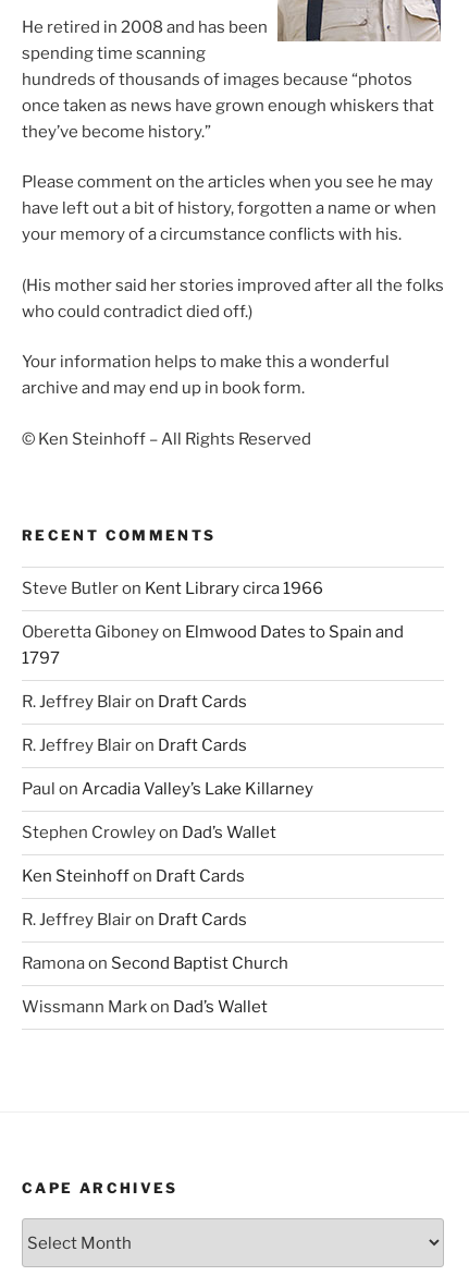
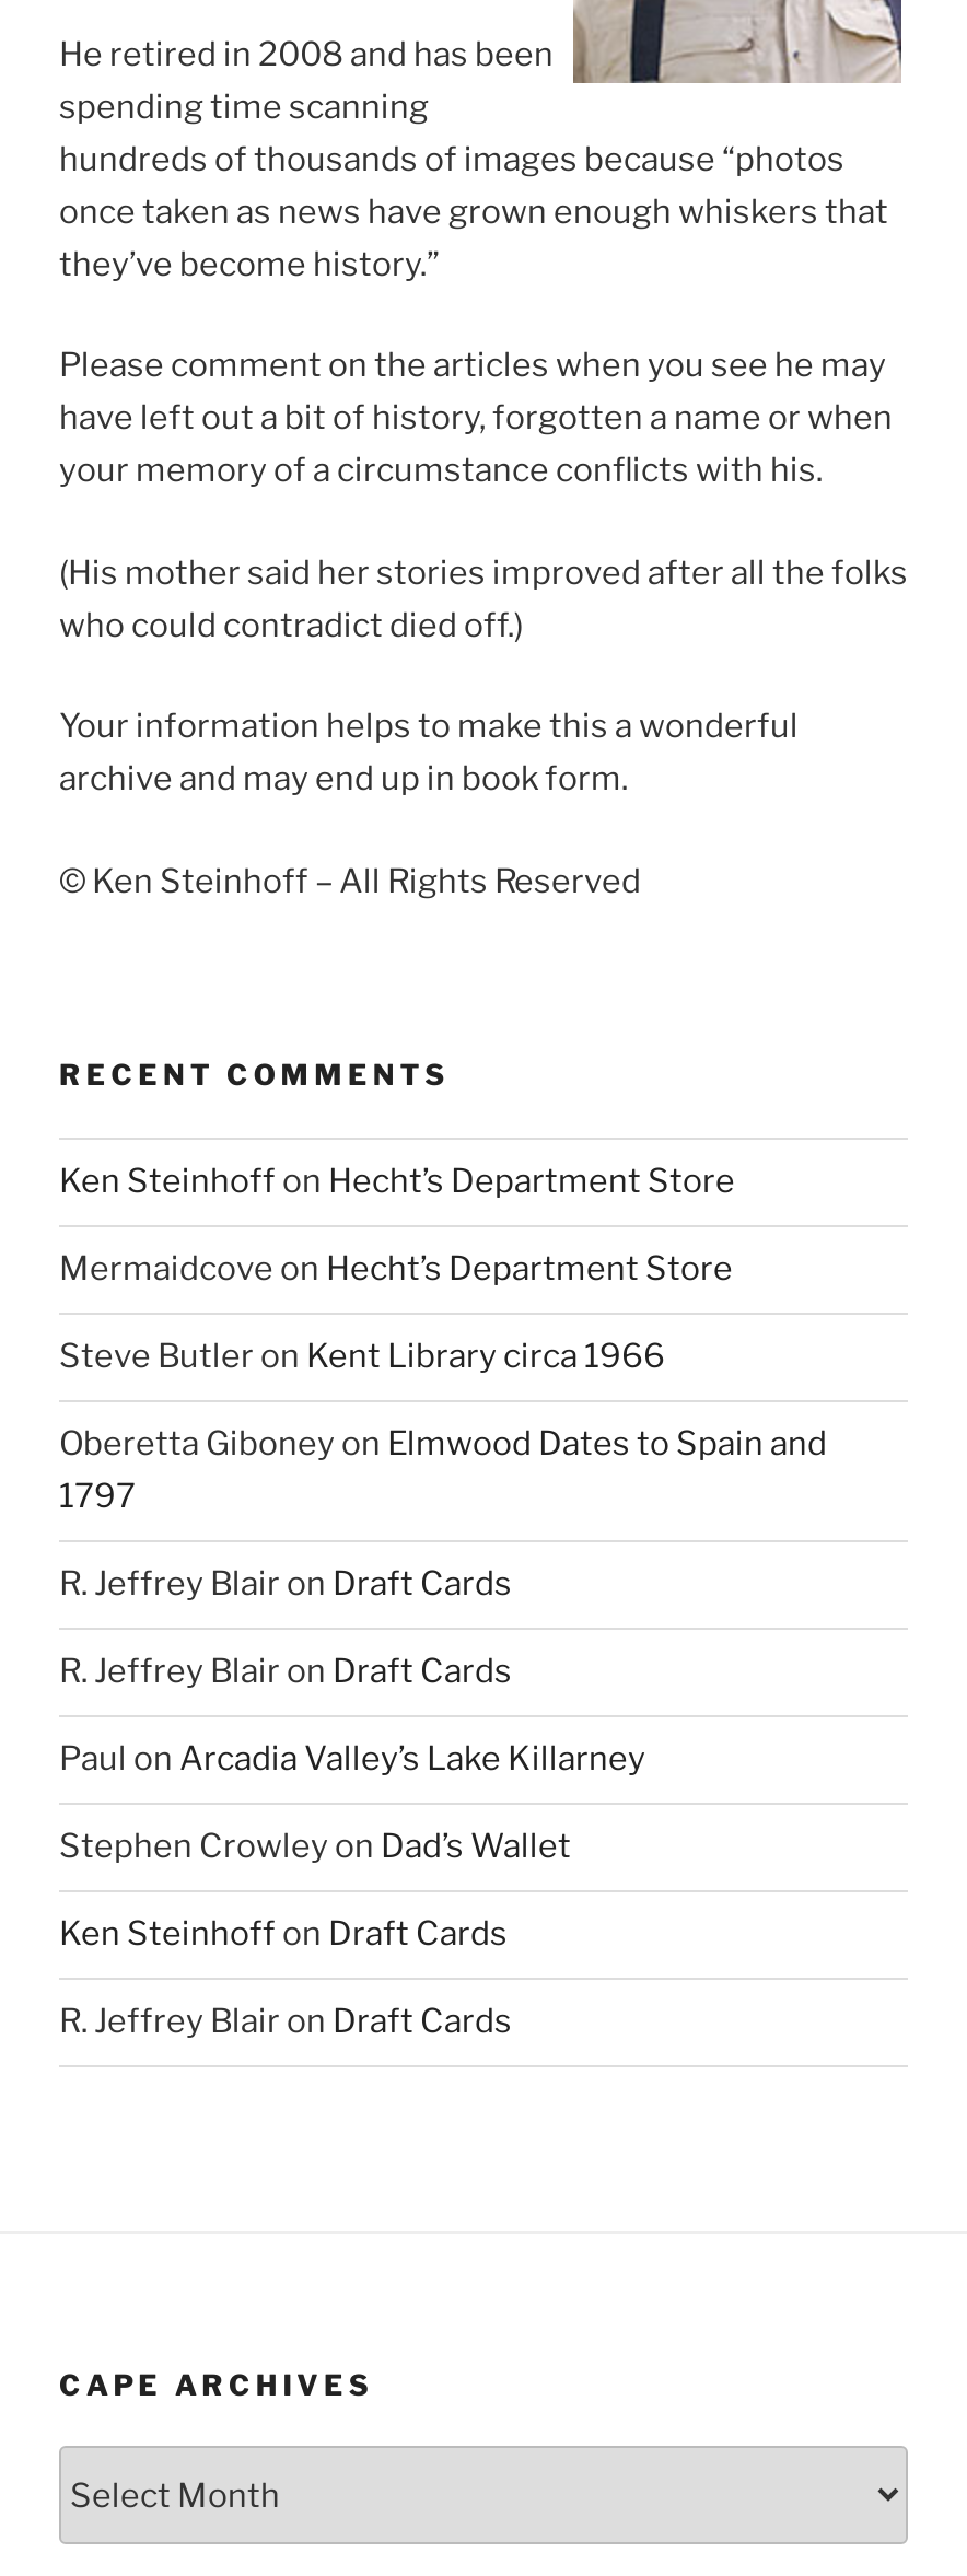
+ Ken Steinhoff on Hecht’s Department Store
+ Mermaidcove on Hecht’s Department Store

moved down: Steve Butler on Kent Library circa 1966 | Oberetta Giboney on Elmwood Dates to Spain and | 1797 | ... | Ken Steinhoff on Draft Cards | R. Jeffrey Blair on Draft Cards

- Ramona on Second Baptist Church
- Wissmann Mark on Dad’s Wallet
